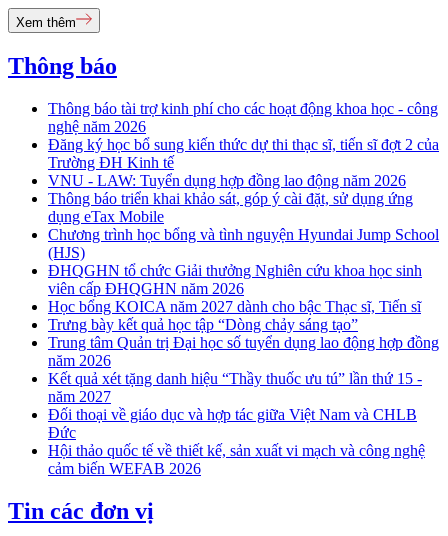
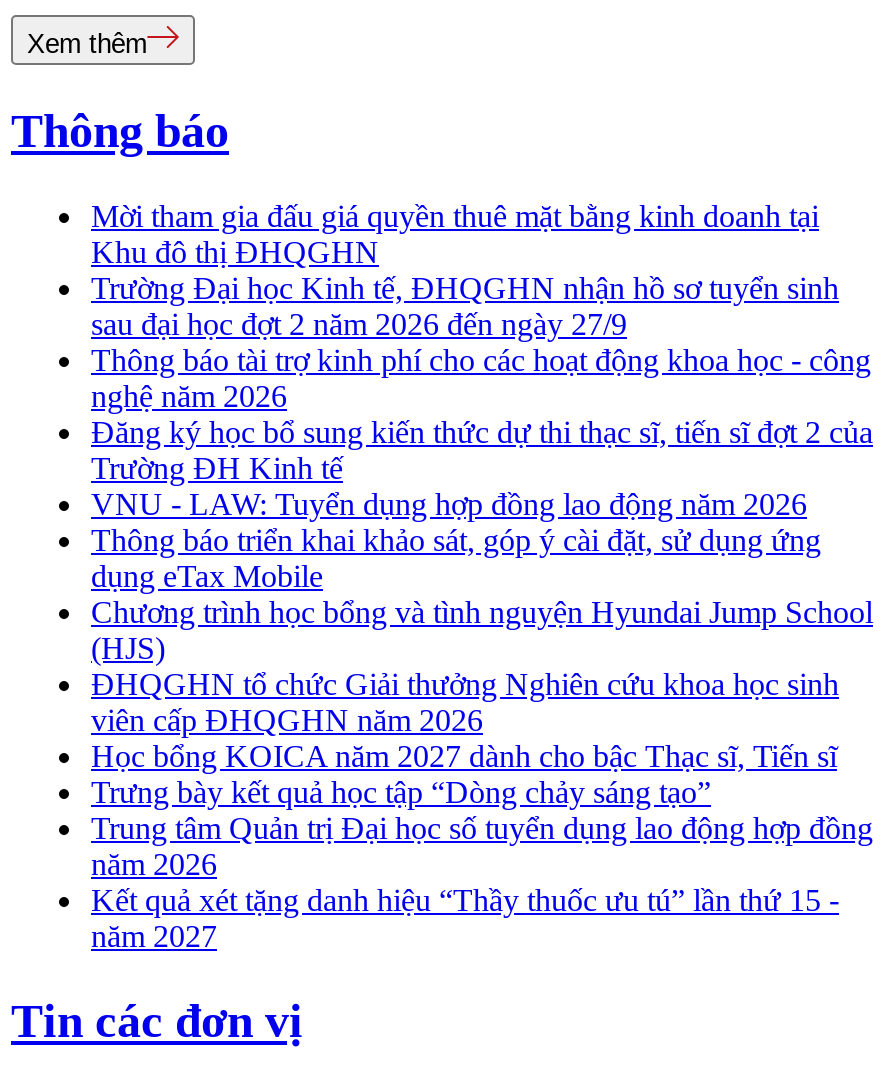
+ Mời tham gia đấu giá quyền thuê mặt bằng kinh doanh tại
+ Khu đô thị ĐHQGHN
+ Trường Đại học Kinh tế, ĐHQGHN nhận hồ sơ tuyển sinh
+ sau đại học đợt 2 năm 2026 đến ngày 27/9

moved down: Thông báo tài trợ kinh phí cho các hoạt động khoa học - công | nghệ năm 2026 | Đăng ký học bổ sung kiến thức dự thi thạc sĩ, tiến sĩ đợt 2 của | ... | Kết quả xét tặng danh hiệu “Thầy thuốc ưu tú” lần thứ 15 - | năm 2027

- Đối thoại về giáo dục và hợp tác giữa Việt Nam và CHLB
- Đức
- Hội thảo quốc tế về thiết kế, sản xuất vi mạch và công nghệ
- cảm biến WEFAB 2026
